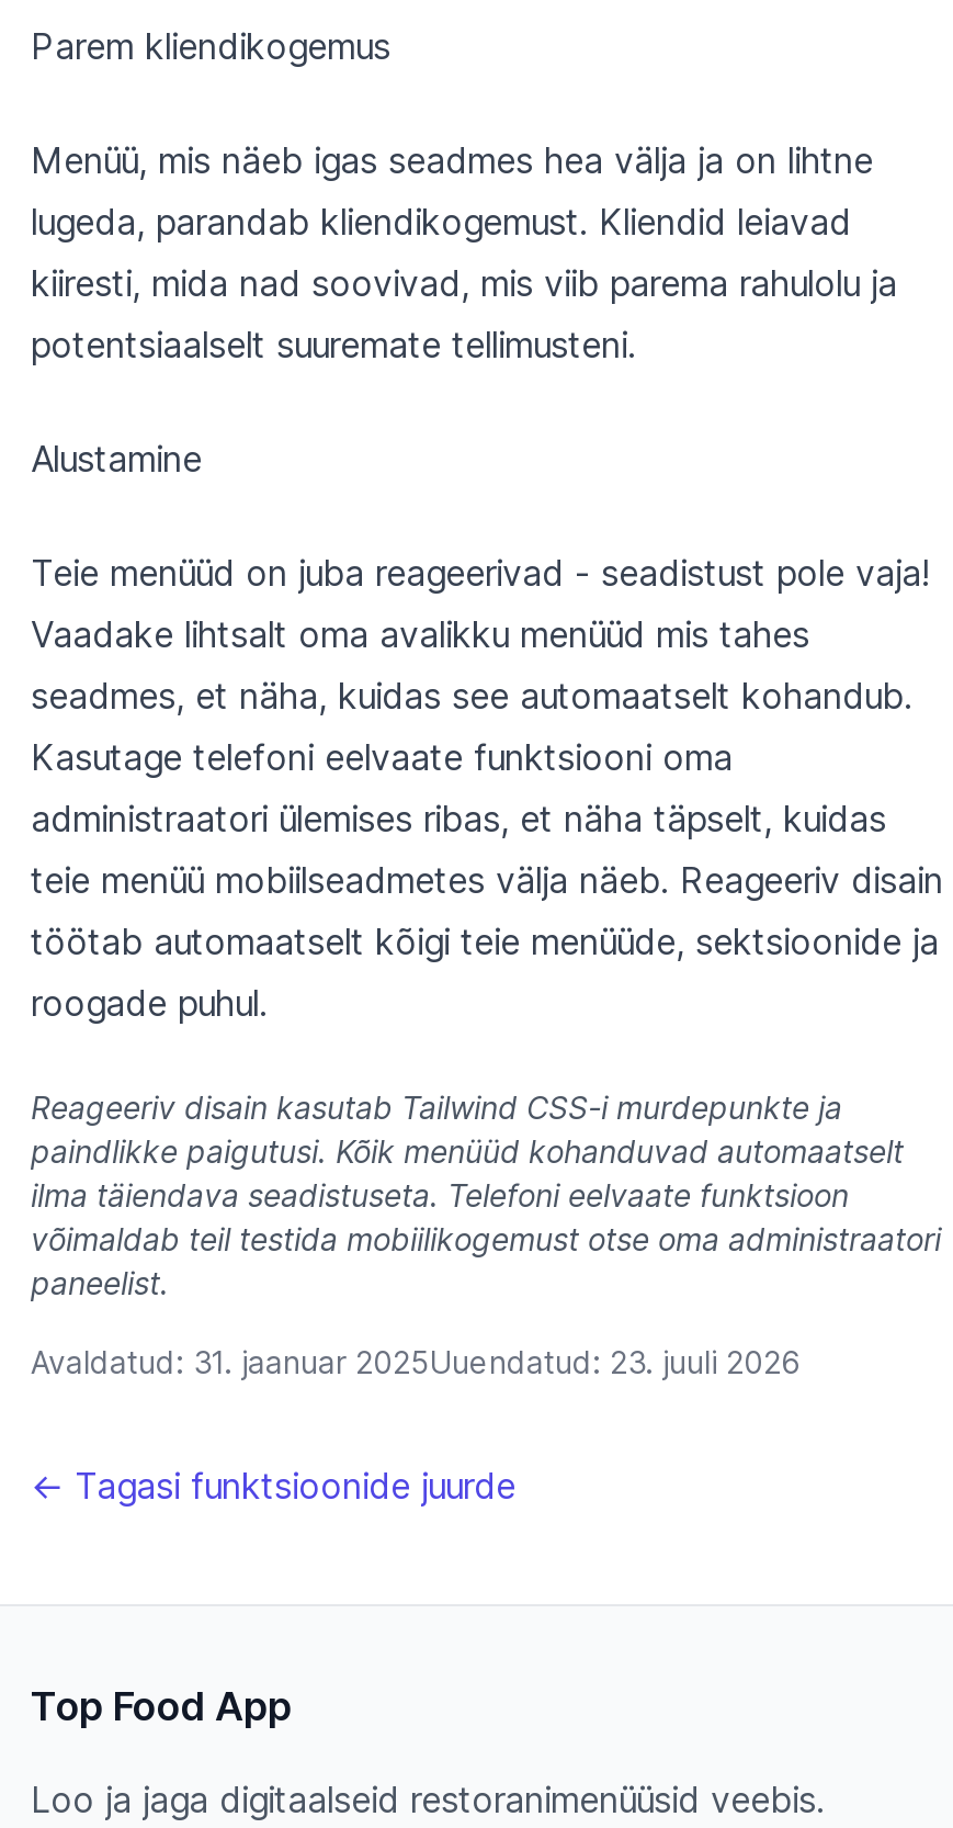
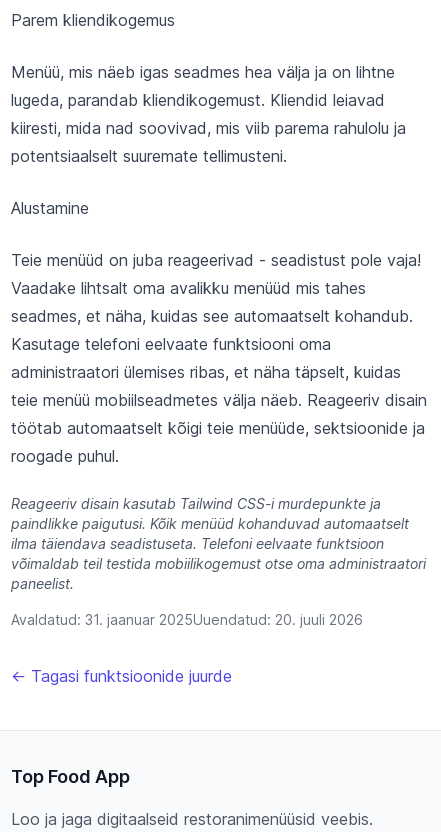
- Avaldatud: 31. jaanuar 2025Uuendatud: 23. juuli 2026
+ Avaldatud: 31. jaanuar 2025Uuendatud: 20. juuli 2026
